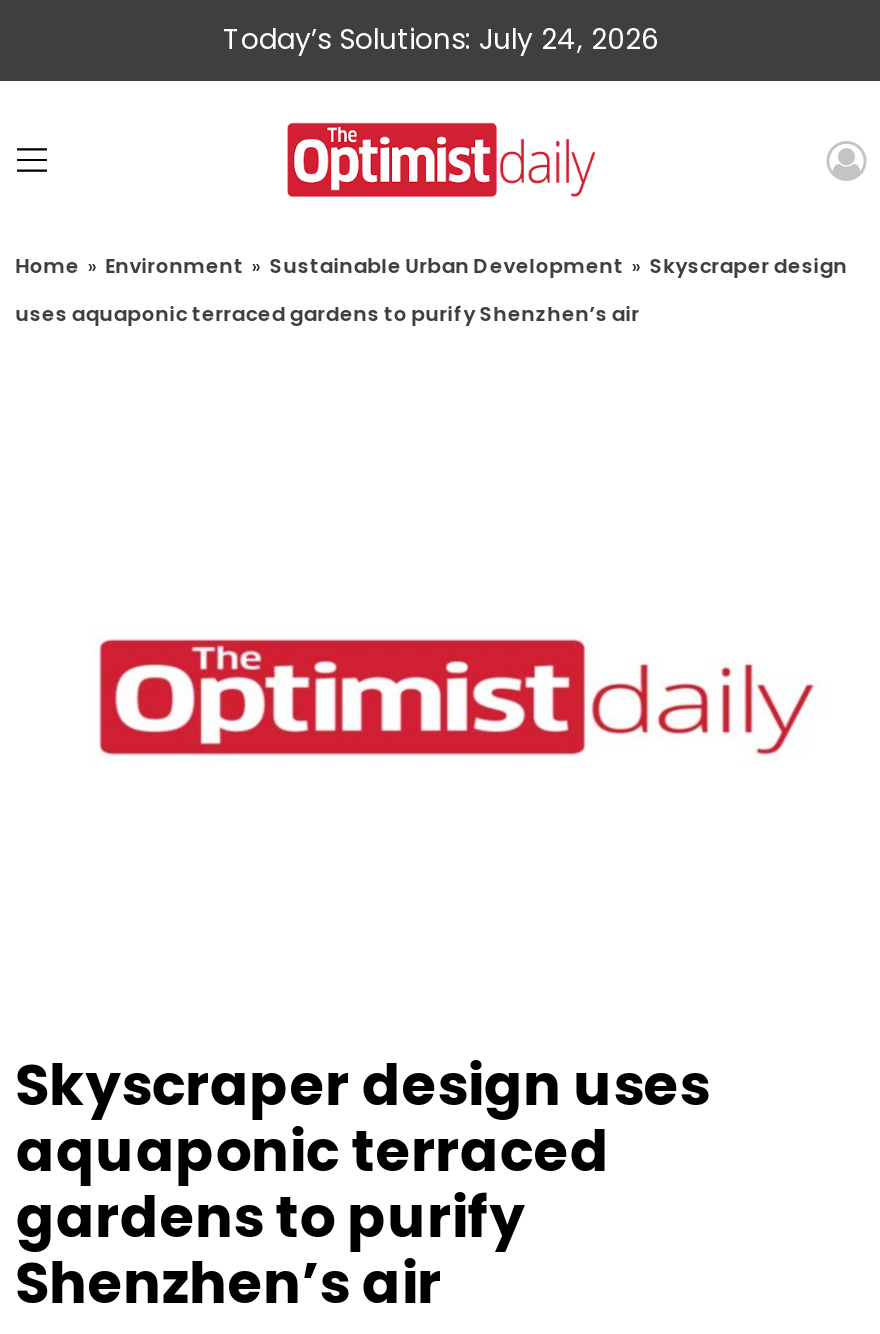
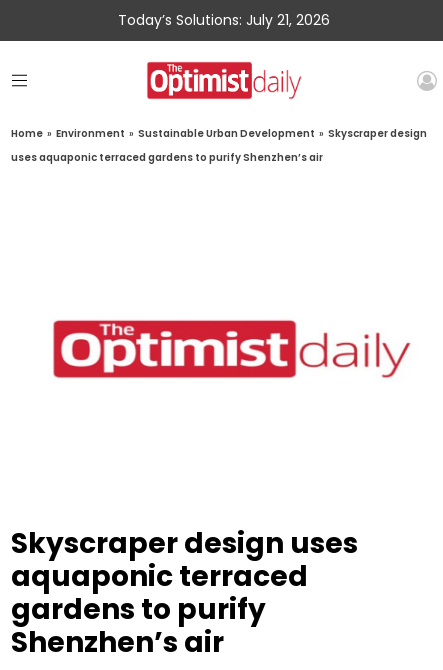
- Today’s Solutions: July 24, 2026
+ Today’s Solutions: July 21, 2026
